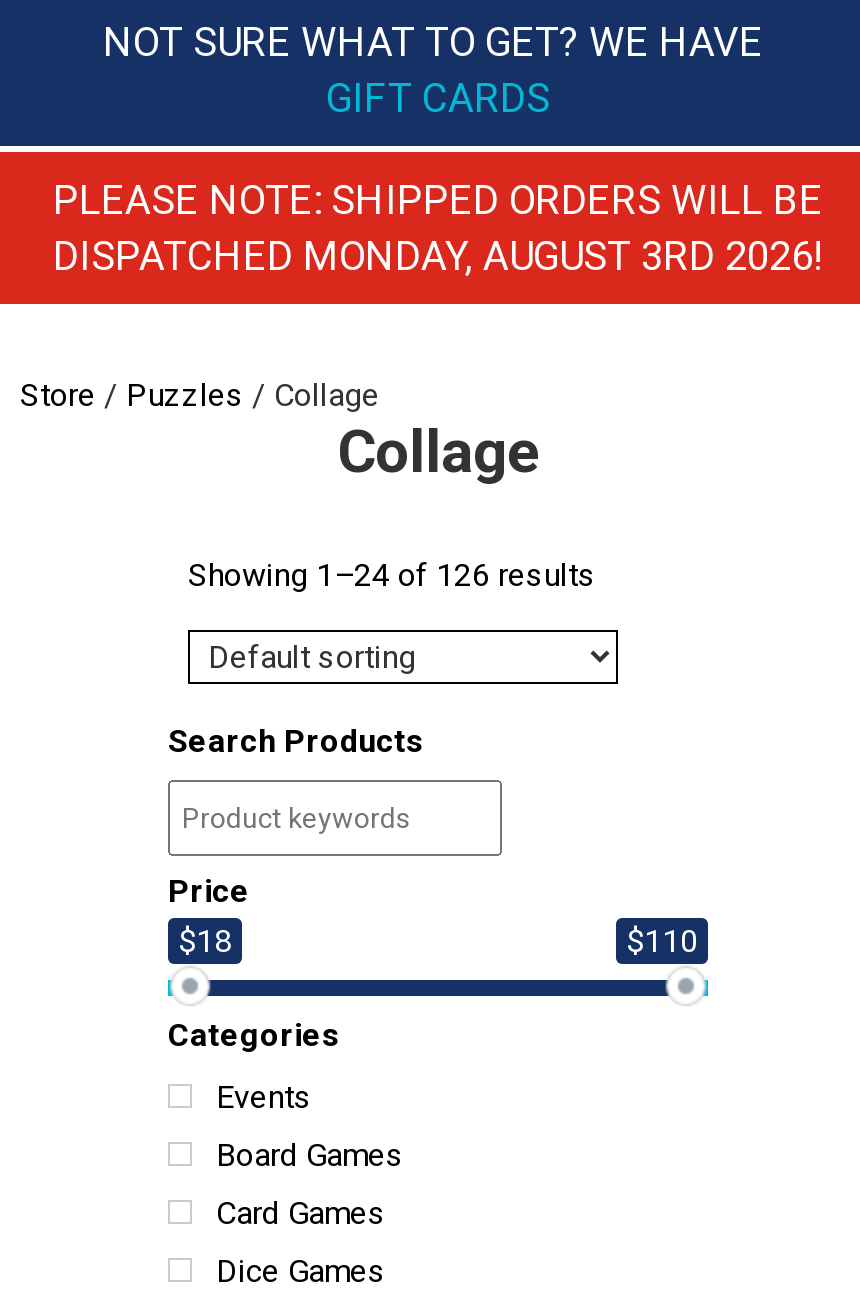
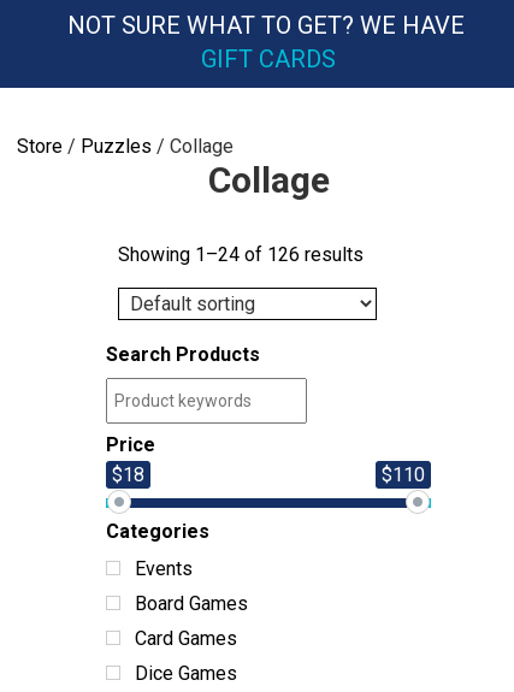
- PLEASE NOTE: SHIPPED ORDERS WILL BE
- DISPATCHED MONDAY, AUGUST 3RD 2026!
